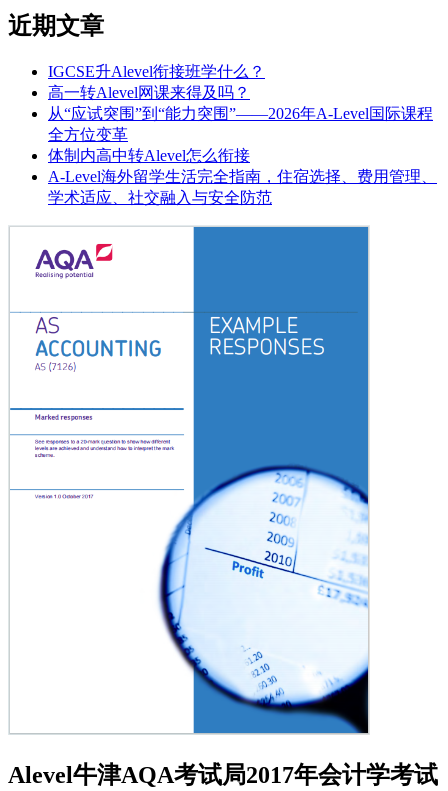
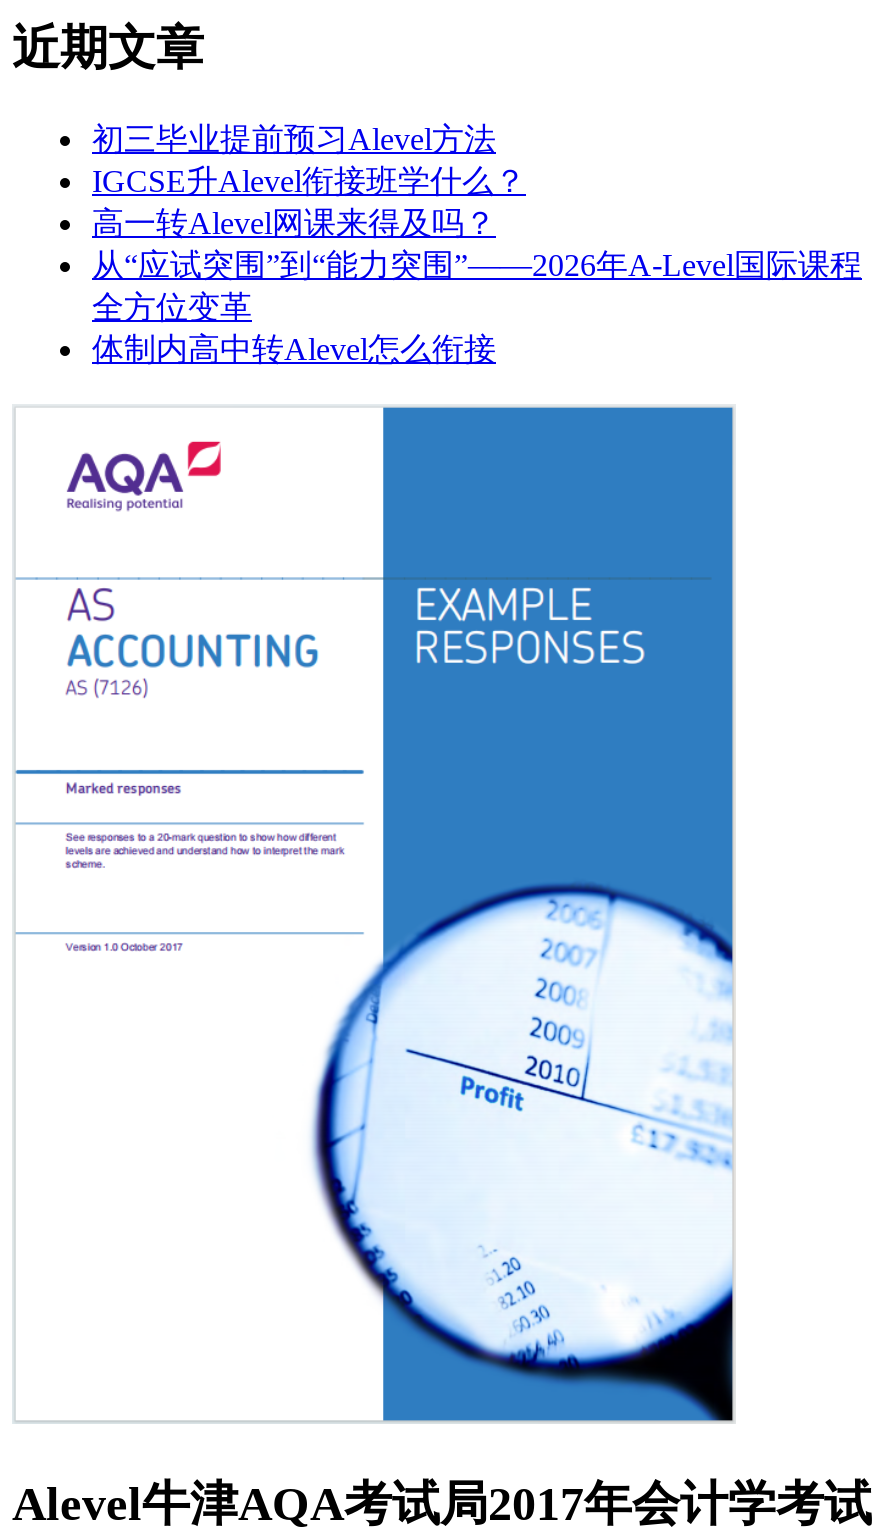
+ 初三毕业提前预习Alevel方法

moved down: IGCSE升Alevel衔接班学什么？ | 高一转Alevel网课来得及吗？ | 从“应试突围”到“能力突围”——2026年A-Level国际课程 | 体制内高中转Alevel怎么衔接

- A-Level海外留学生活完全指南，住宿选择、费用管理、
- 学术适应、社交融入与安全防范

moved down: [image]
